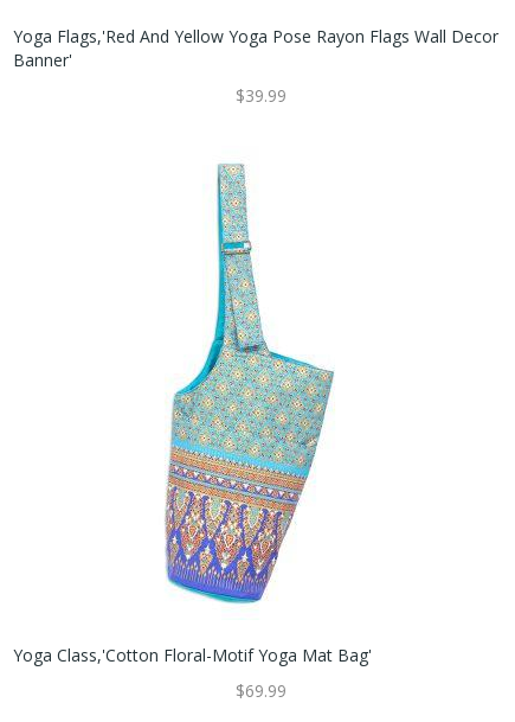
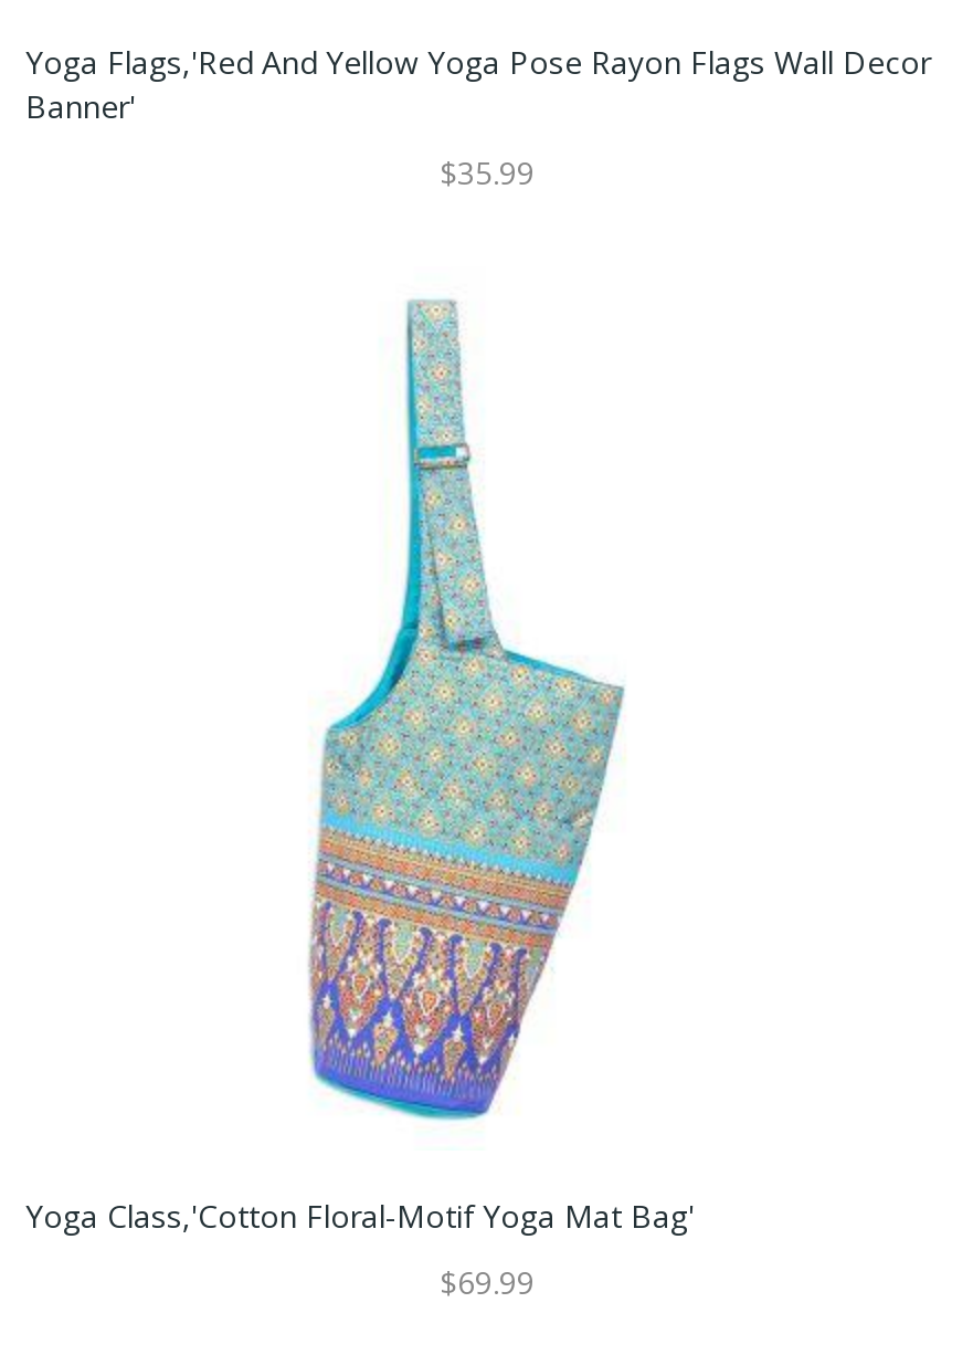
- $39.99
+ $35.99
